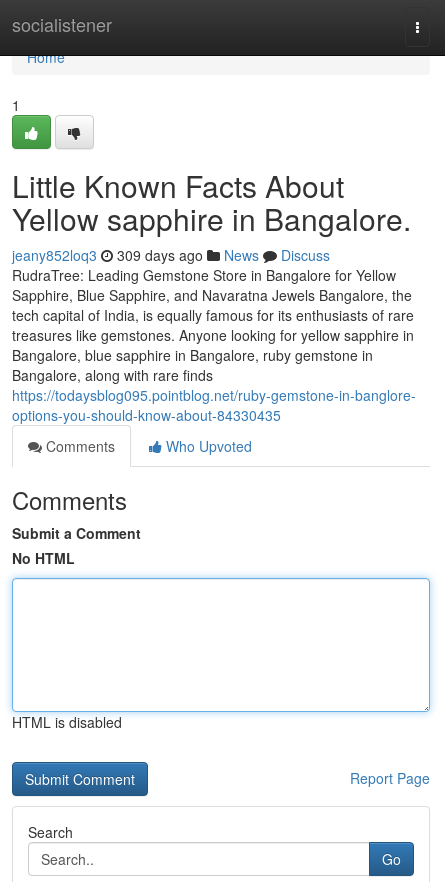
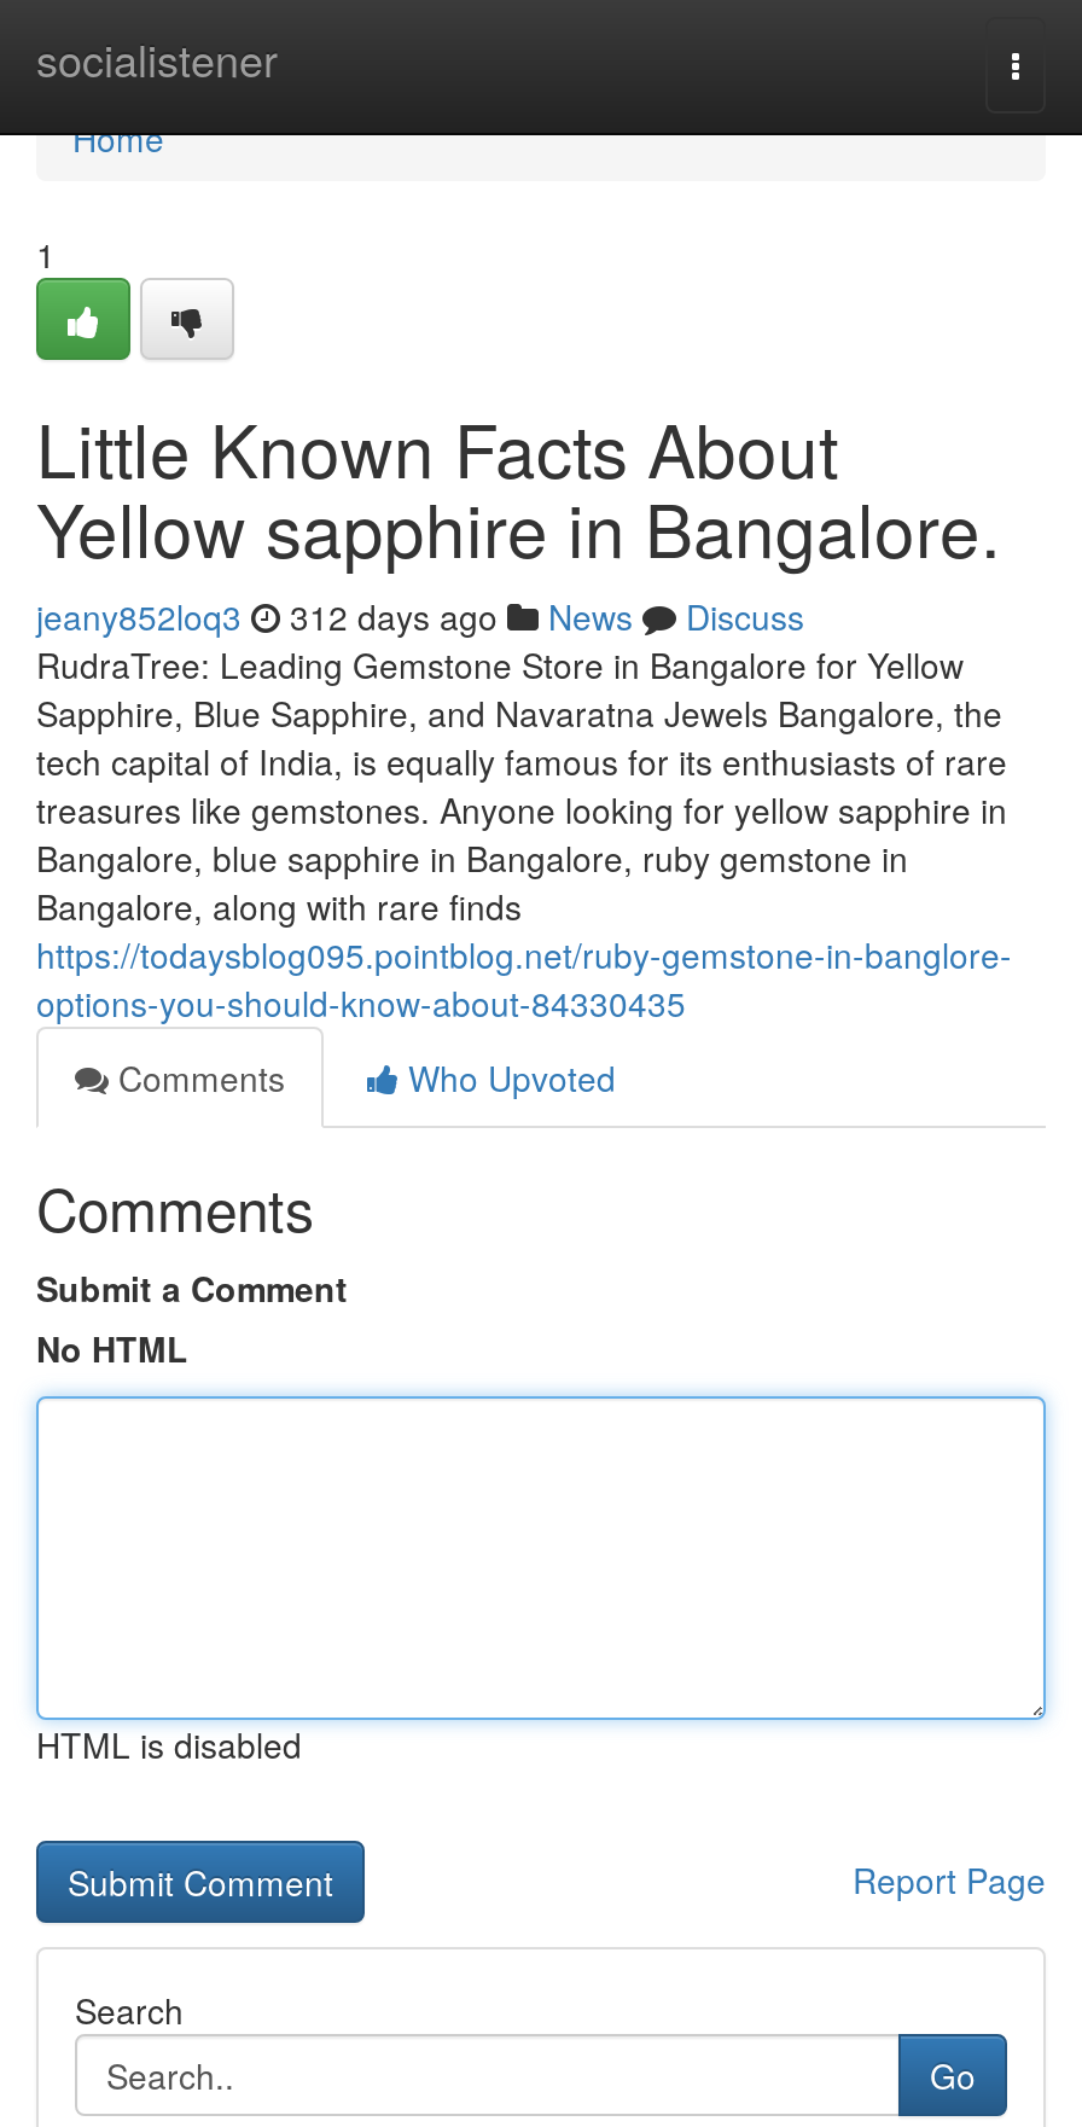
- jeany852loq3 309 days ago News Discuss
+ jeany852loq3 312 days ago News Discuss
